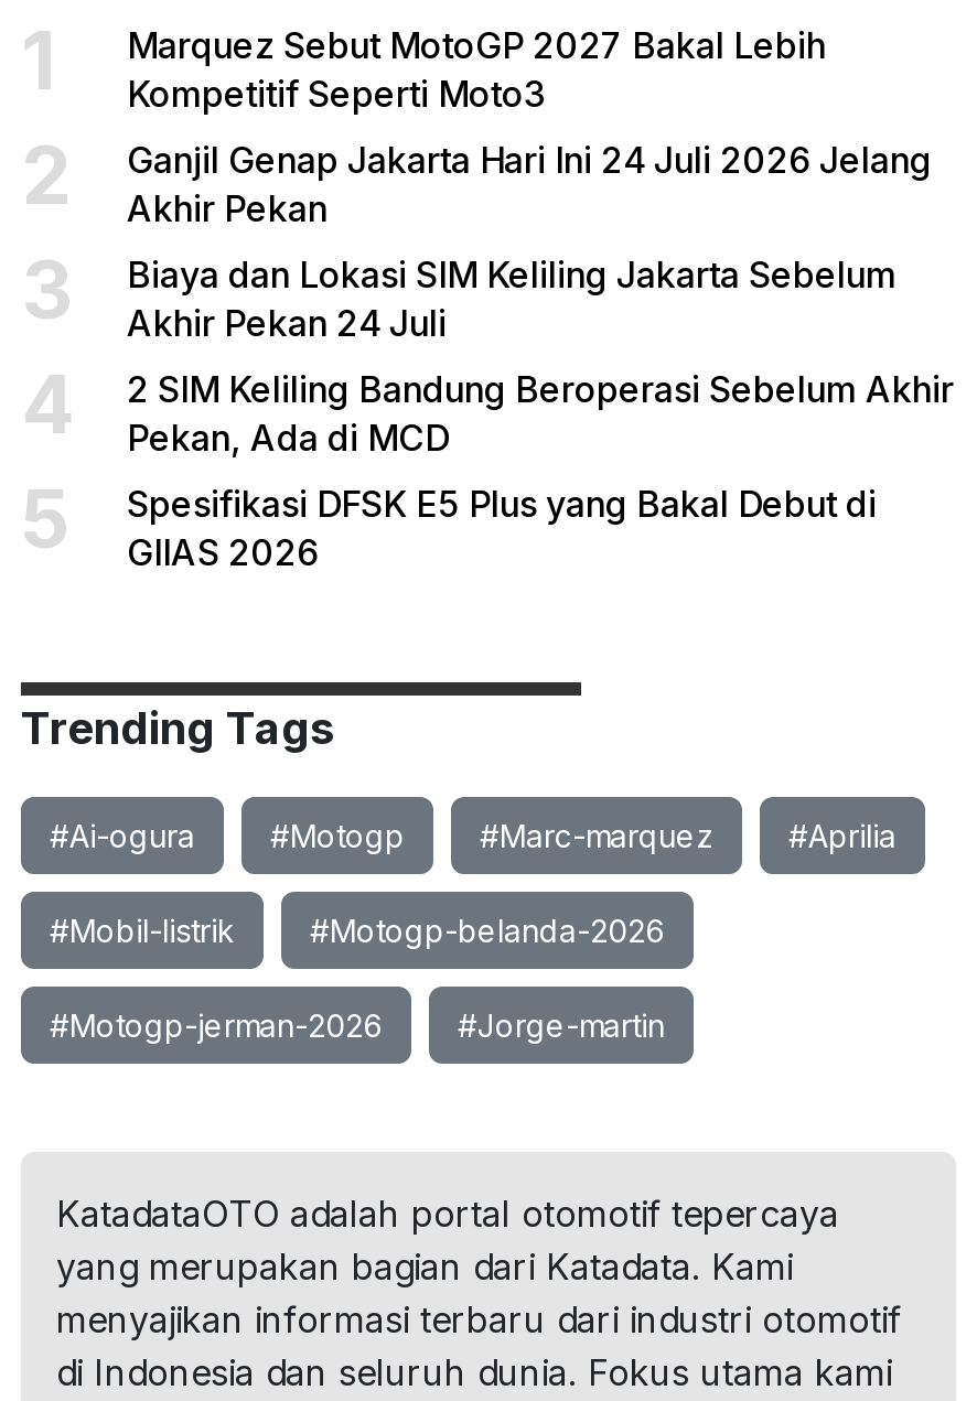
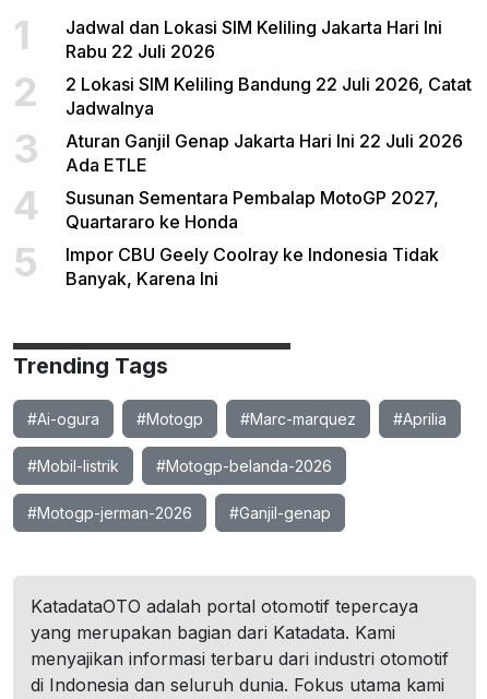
- Marquez Sebut MotoGP 2027 Bakal Lebih
- Kompetitif Seperti Moto3
+ Jadwal dan Lokasi SIM Keliling Jakarta Hari Ini
+ Rabu 22 Juli 2026

- Ganjil Genap Jakarta Hari Ini 24 Juli 2026 Jelang
- Akhir Pekan
+ 2 Lokasi SIM Keliling Bandung 22 Juli 2026, Catat
+ Jadwalnya

- Biaya dan Lokasi SIM Keliling Jakarta Sebelum
- Akhir Pekan 24 Juli
+ Aturan Ganjil Genap Jakarta Hari Ini 22 Juli 2026
+ Ada ETLE

- 2 SIM Keliling Bandung Beroperasi Sebelum Akhir
- Pekan, Ada di MCD
+ Susunan Sementara Pembalap MotoGP 2027,
+ Quartararo ke Honda

- Spesifikasi DFSK E5 Plus yang Bakal Debut di
- GIIAS 2026
+ Impor CBU Geely Coolray ke Indonesia Tidak
+ Banyak, Karena Ini

- #Jorge-martin
+ #Ganjil-genap
